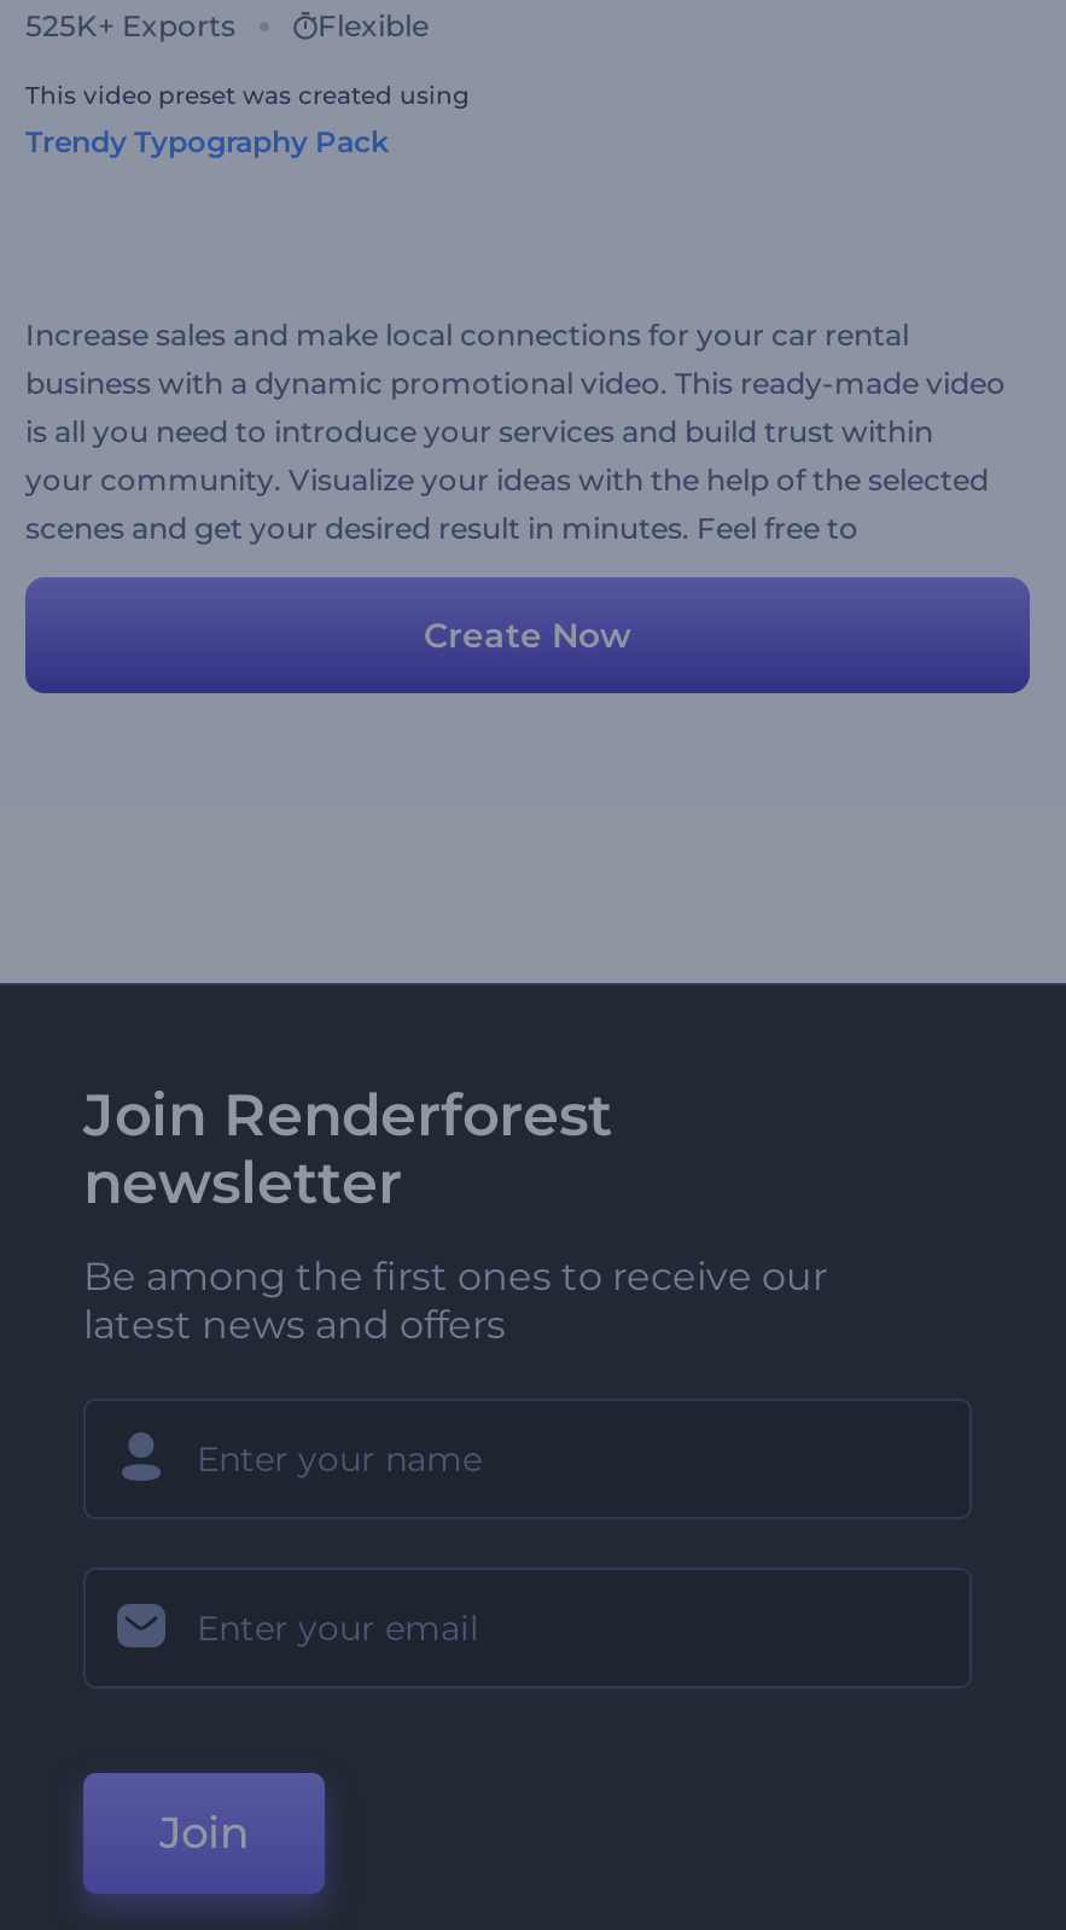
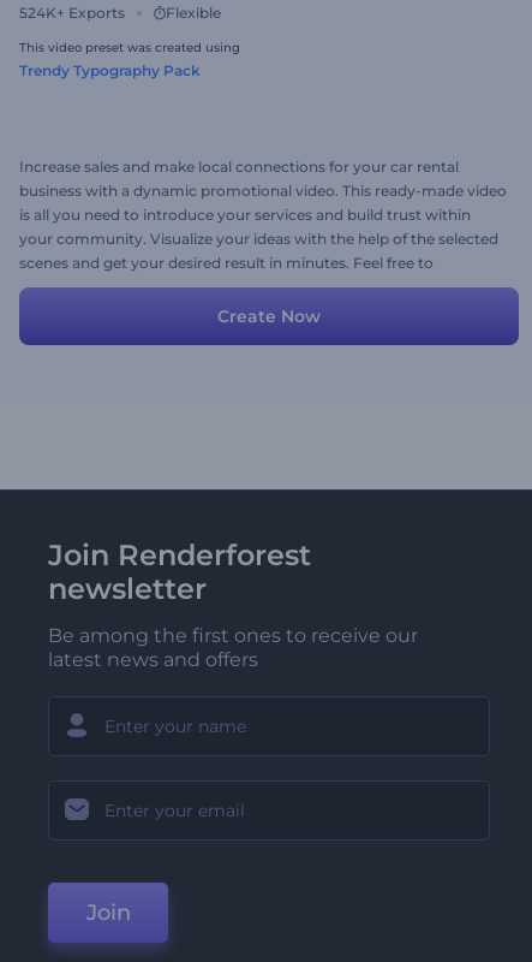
- 525K+ Exports
+ 524K+ Exports
